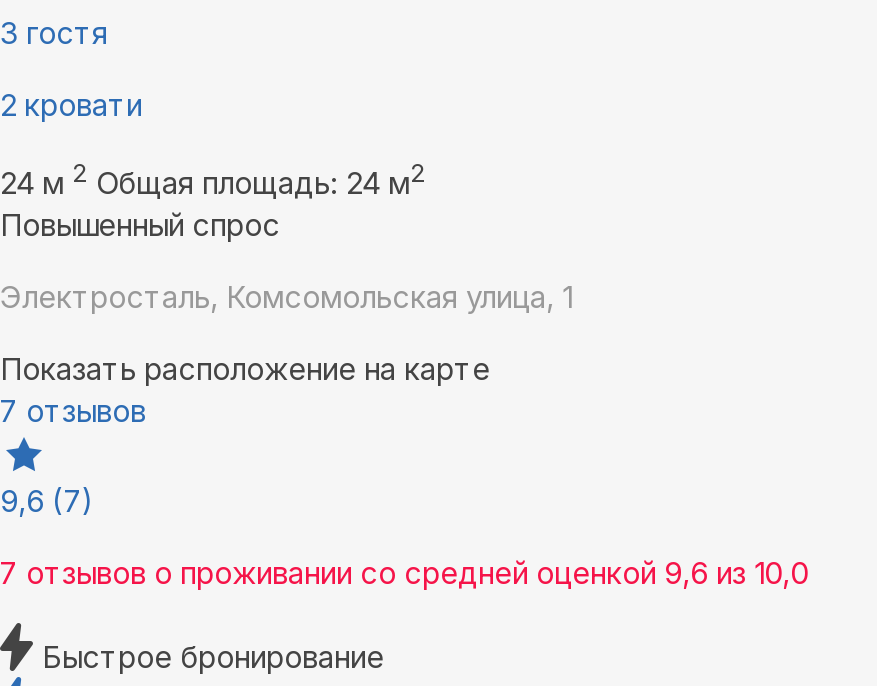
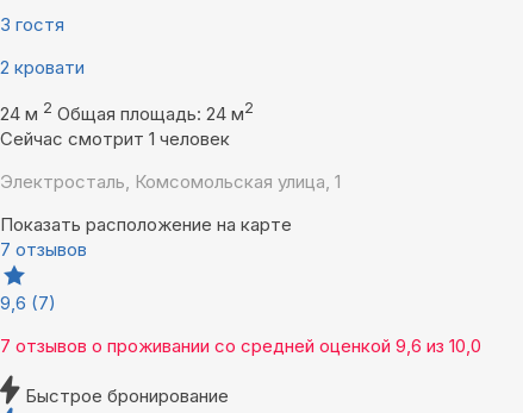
- Повышенный спрос
+ Сейчас смотрит 1 человек
